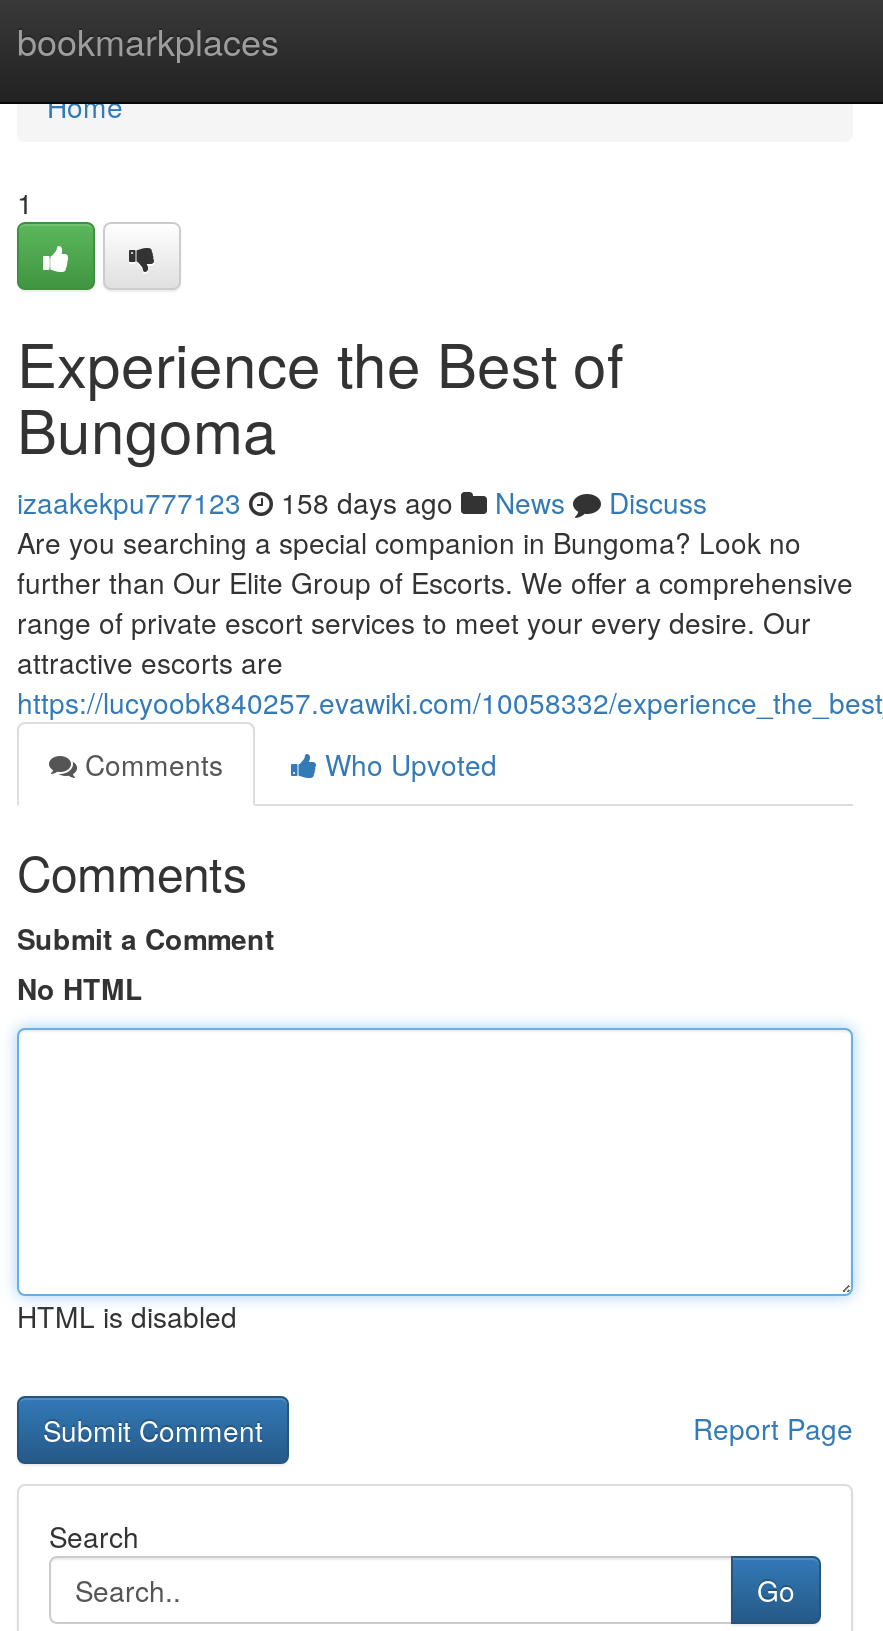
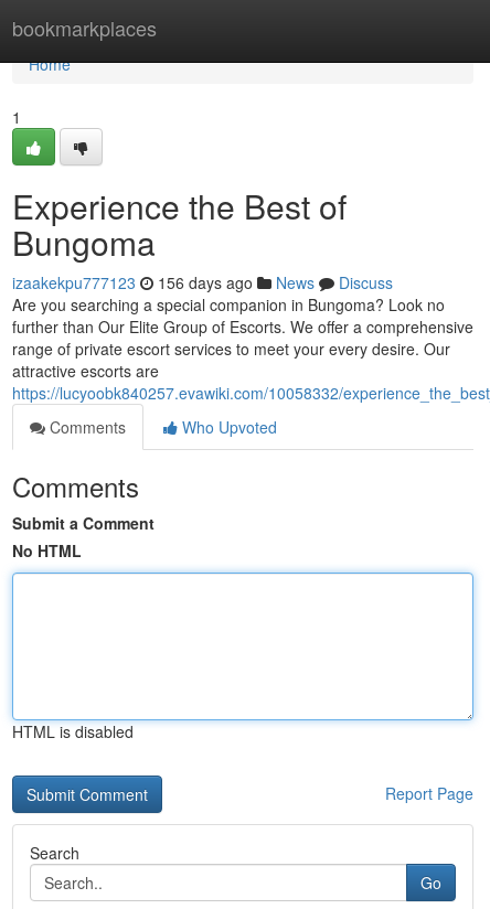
- izaakekpu777123 158 days ago News Discuss
+ izaakekpu777123 156 days ago News Discuss
